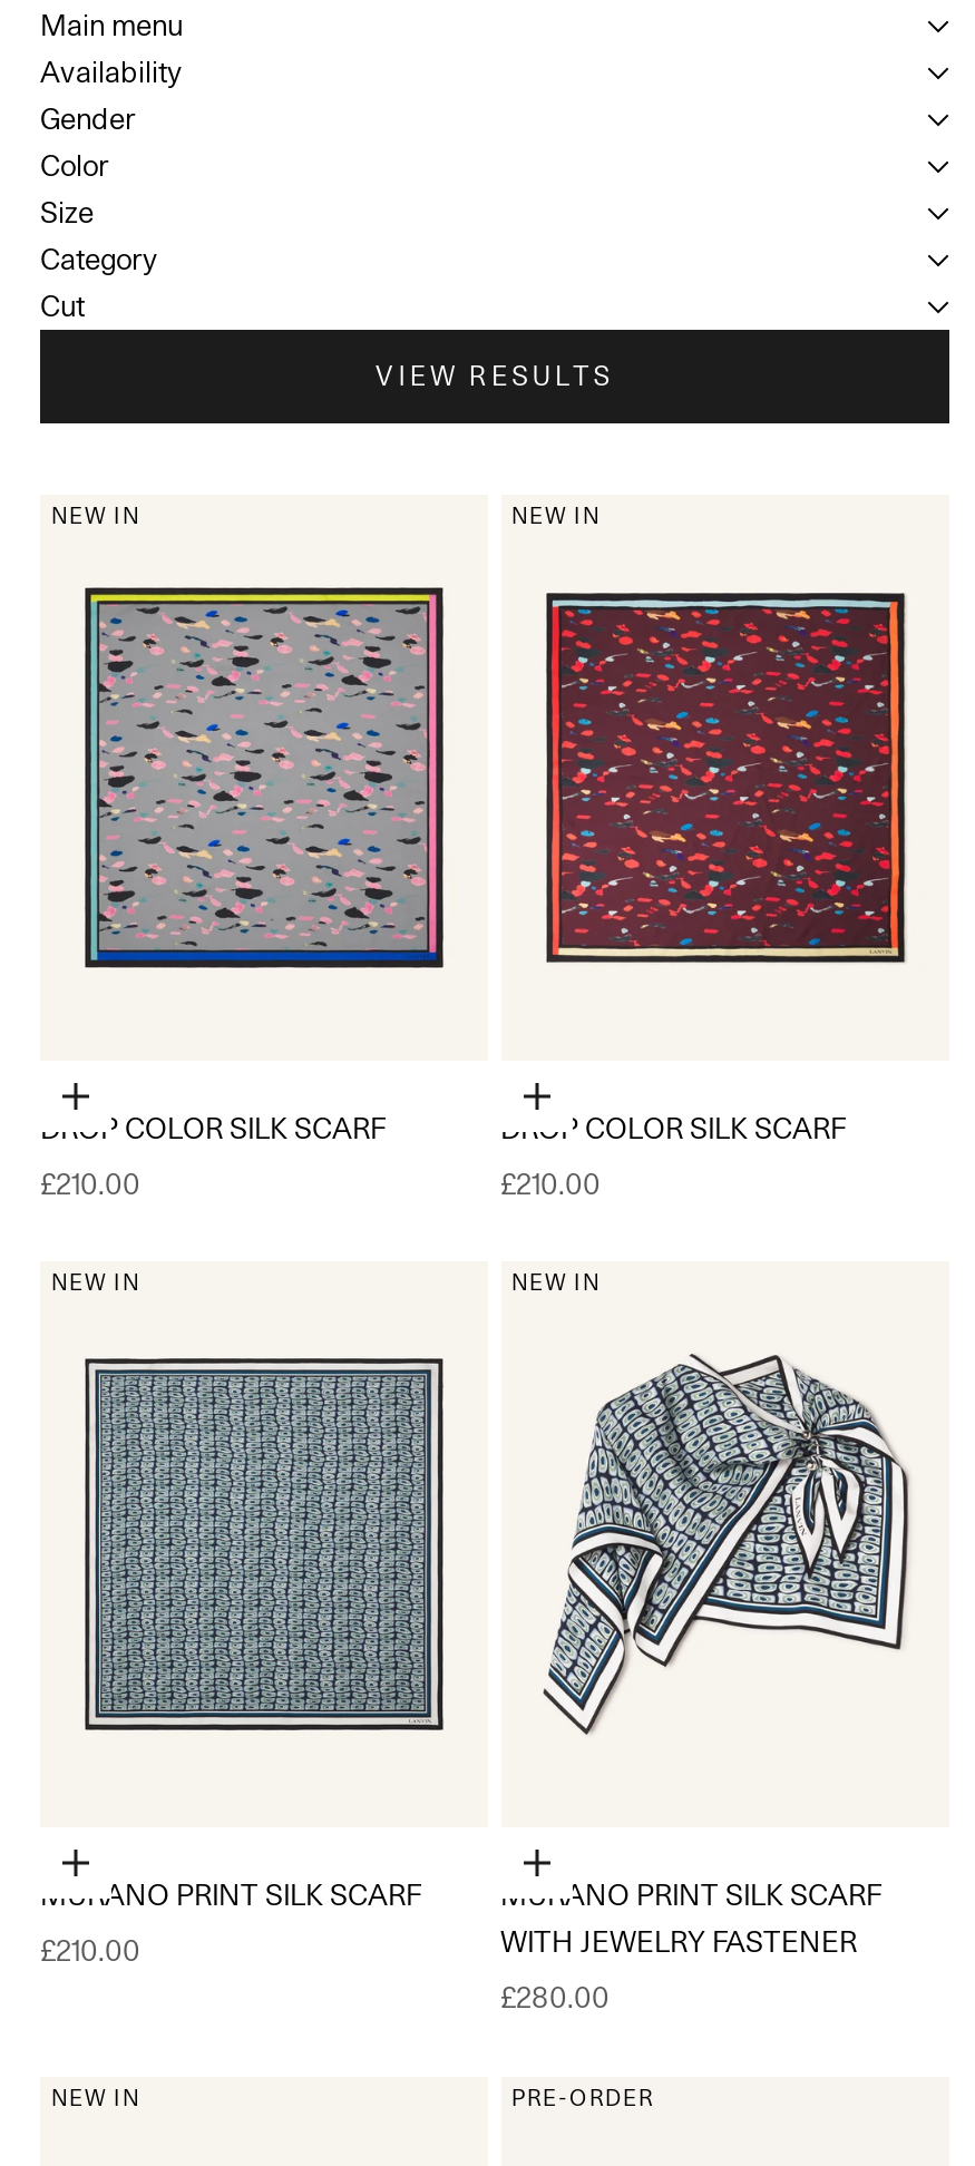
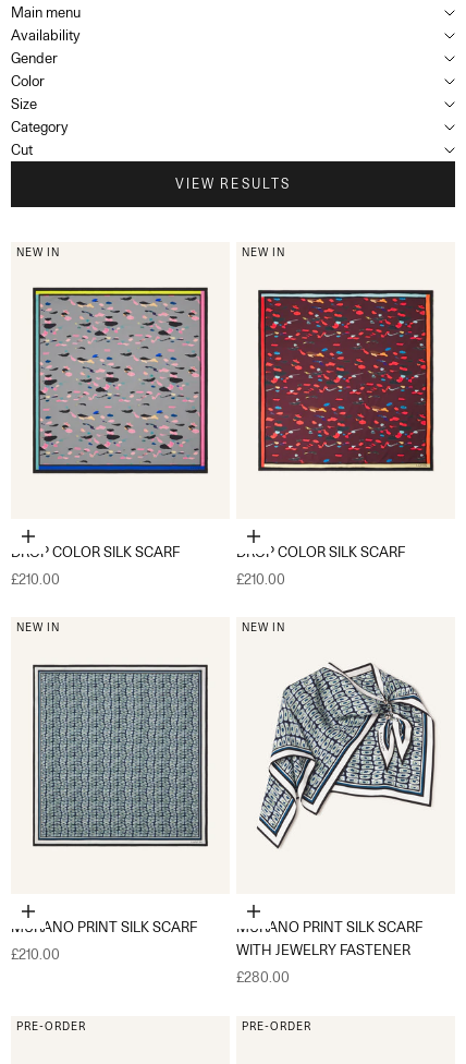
- NEW IN
+ PRE-ORDER
